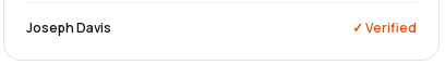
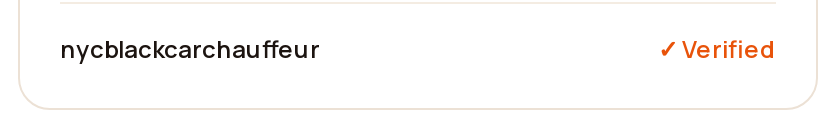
- Joseph Davis
+ nycblackcarchauffeur
